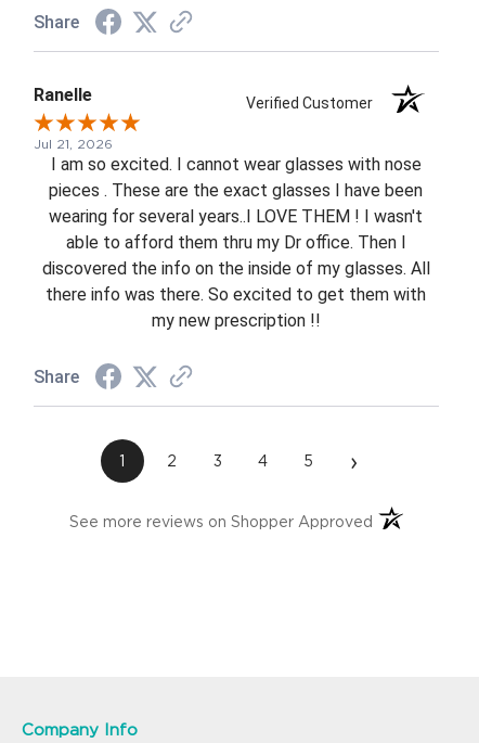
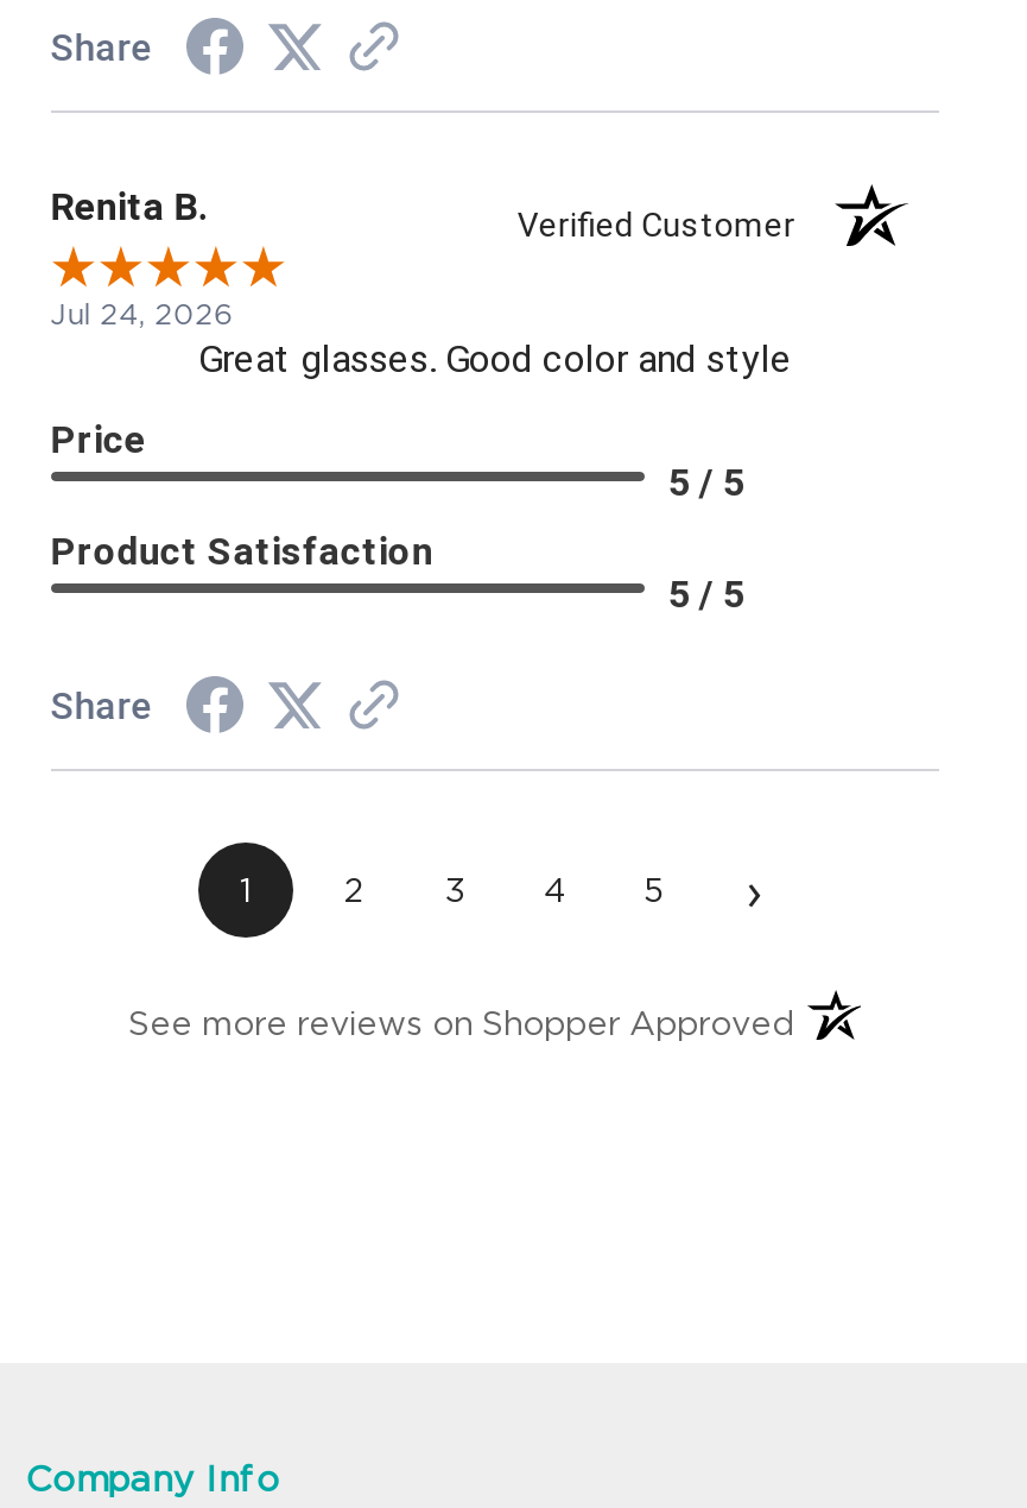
- Ranelle
+ Renita B.

- Jul 21, 2026
- I am so excited. I cannot wear glasses with nose
- pieces . These are the exact glasses I have been
- wearing for several years..I LOVE THEM ! I wasn't
- able to afford them thru my Dr office. Then I
- discovered the info on the inside of my glasses. All
- there info was there. So excited to get them with
- my new prescription !!
+ Jul 24, 2026
+ Great glasses. Good color and style
+ Price
+ 5 / 5
+ Product Satisfaction
+ 5 / 5
